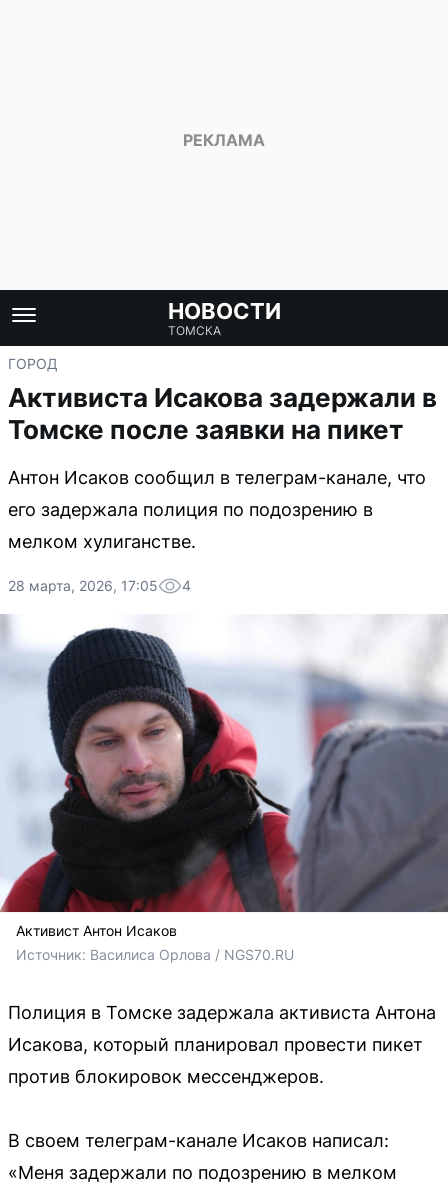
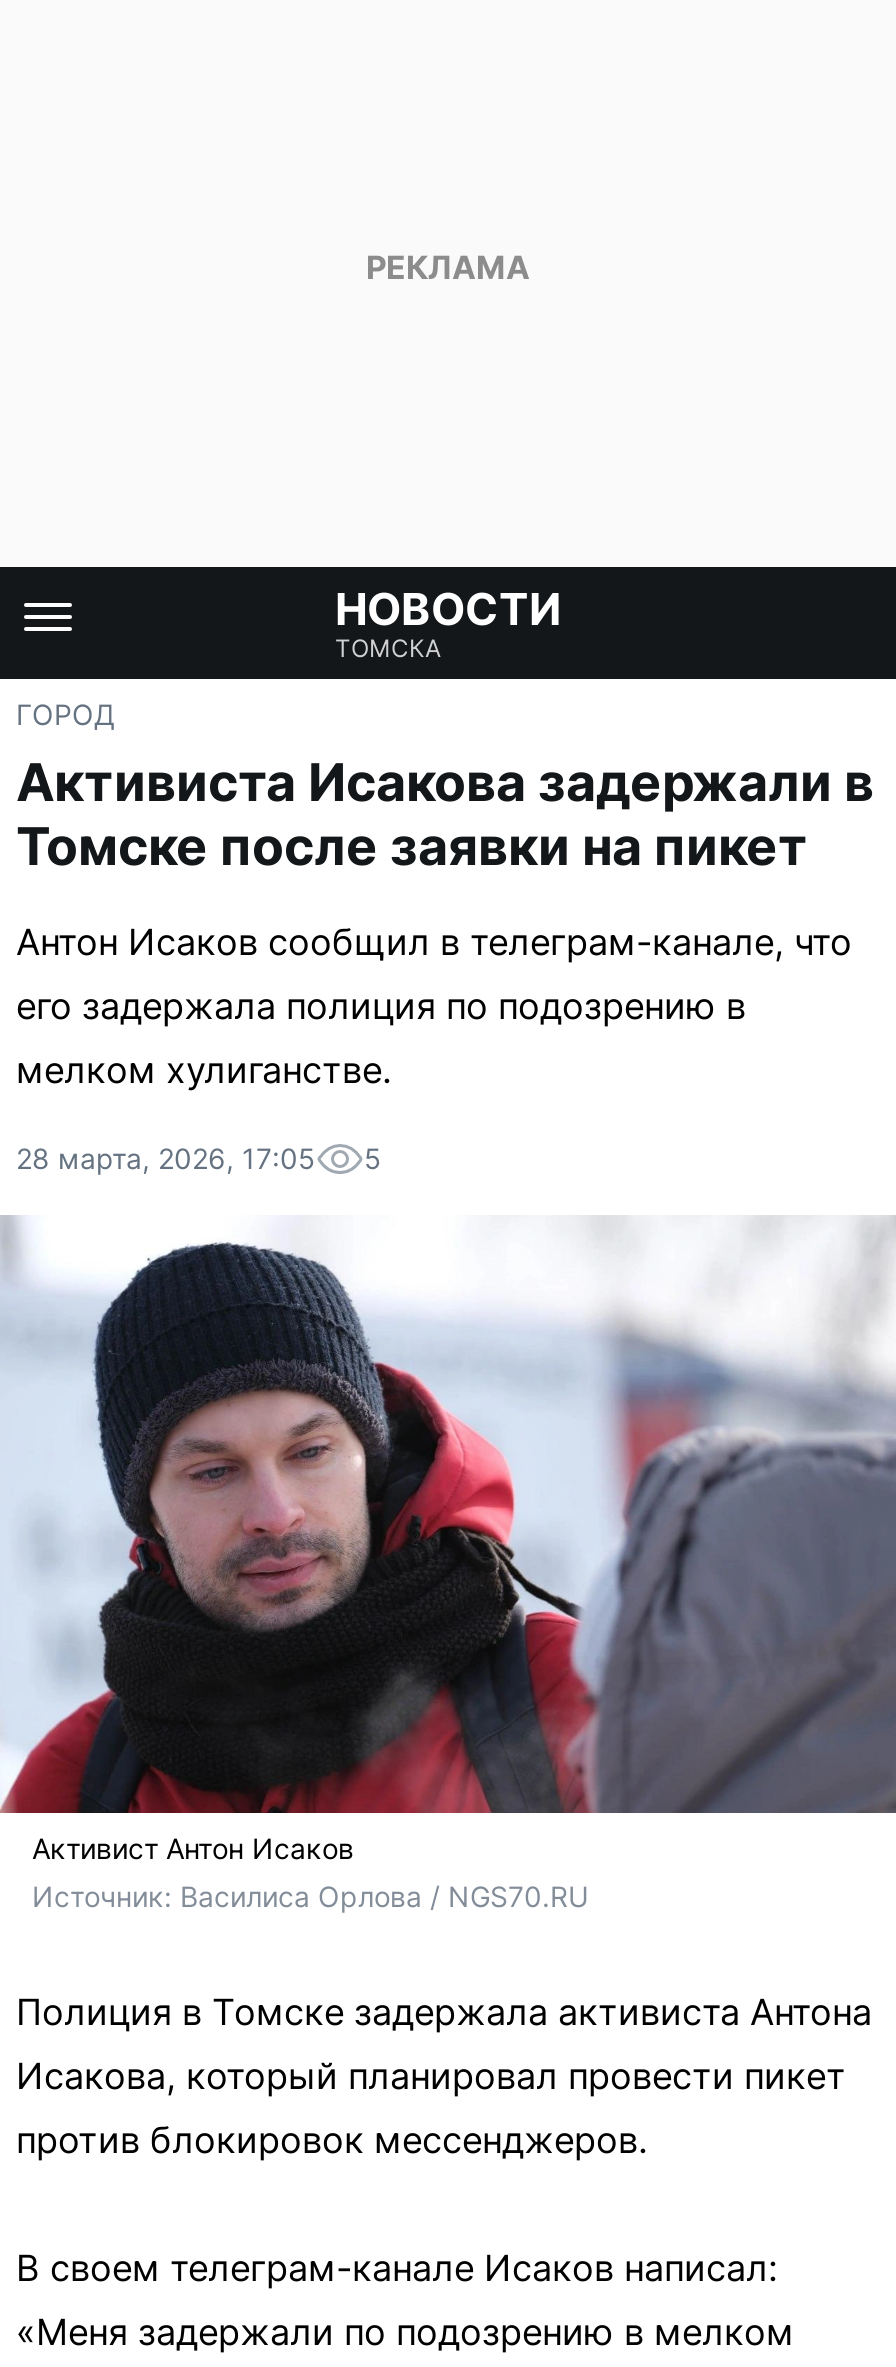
- 28 марта, 2026, 17:05 4
+ 28 марта, 2026, 17:05 5
